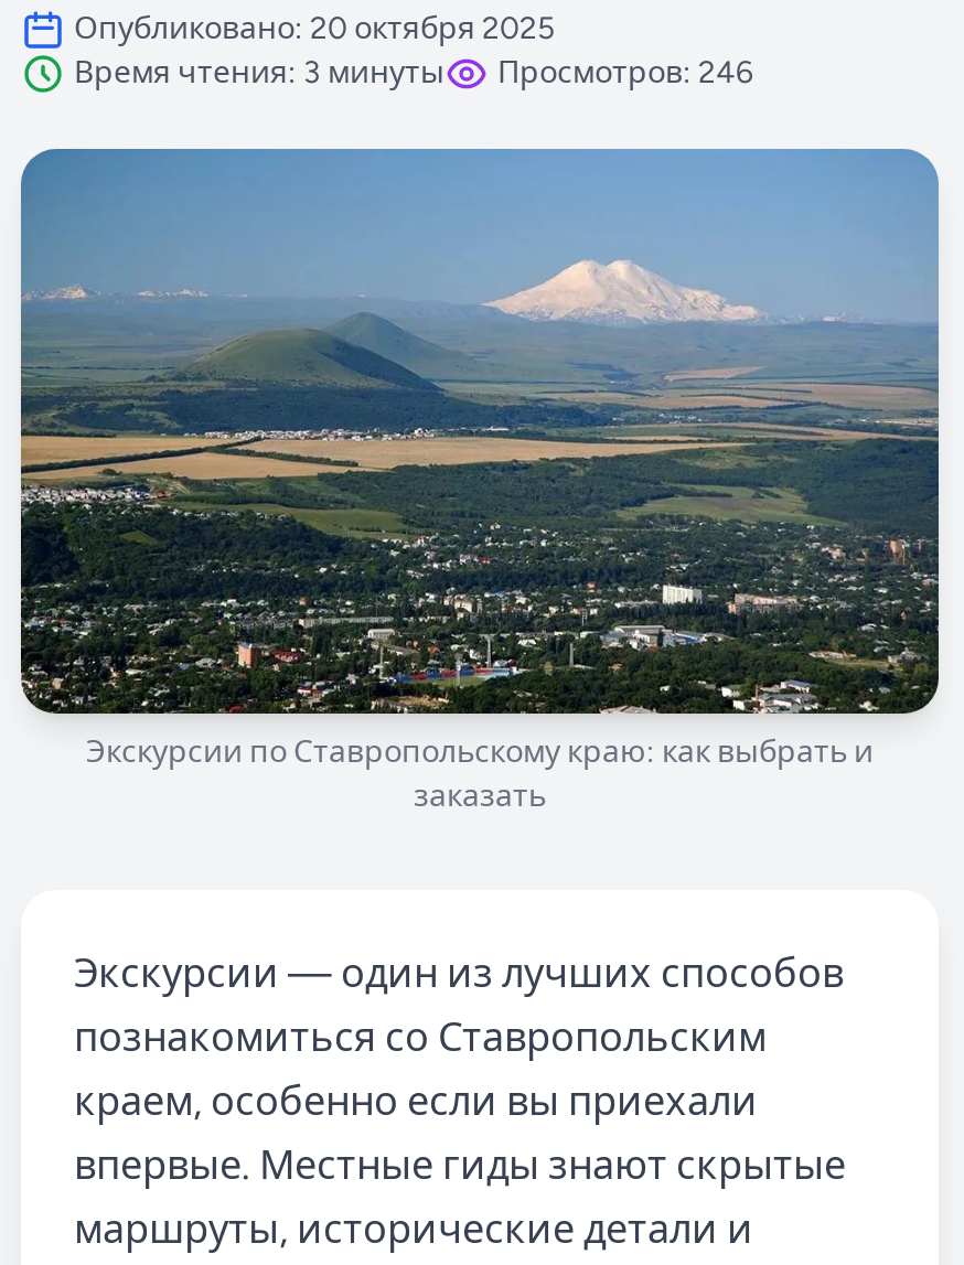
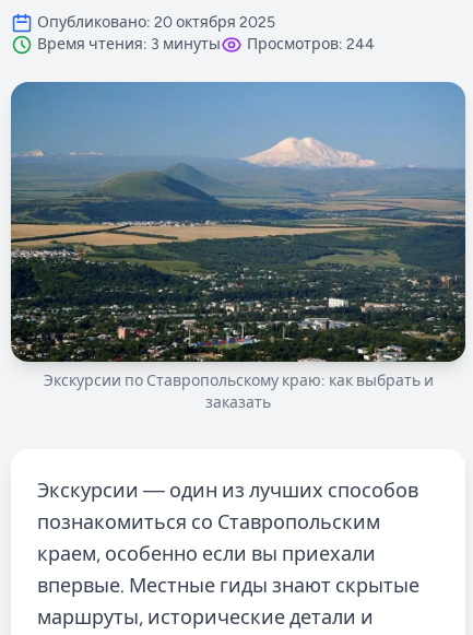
- Время чтения: 3 минуты Просмотров: 246
+ Время чтения: 3 минуты Просмотров: 244
